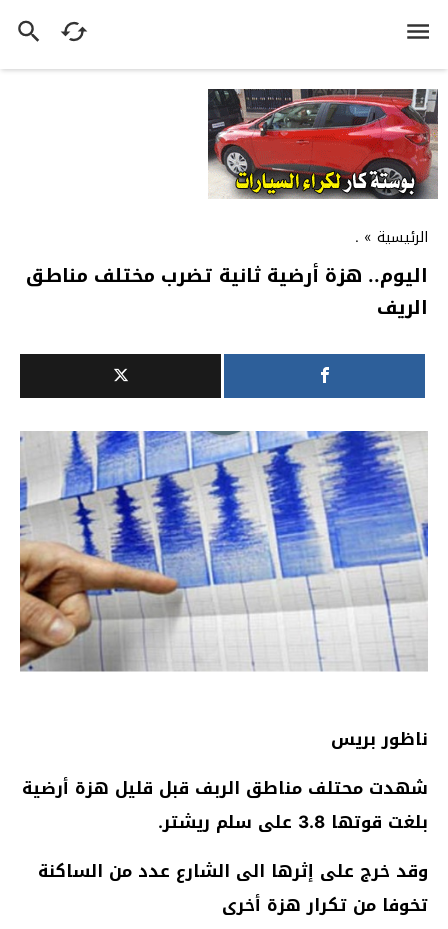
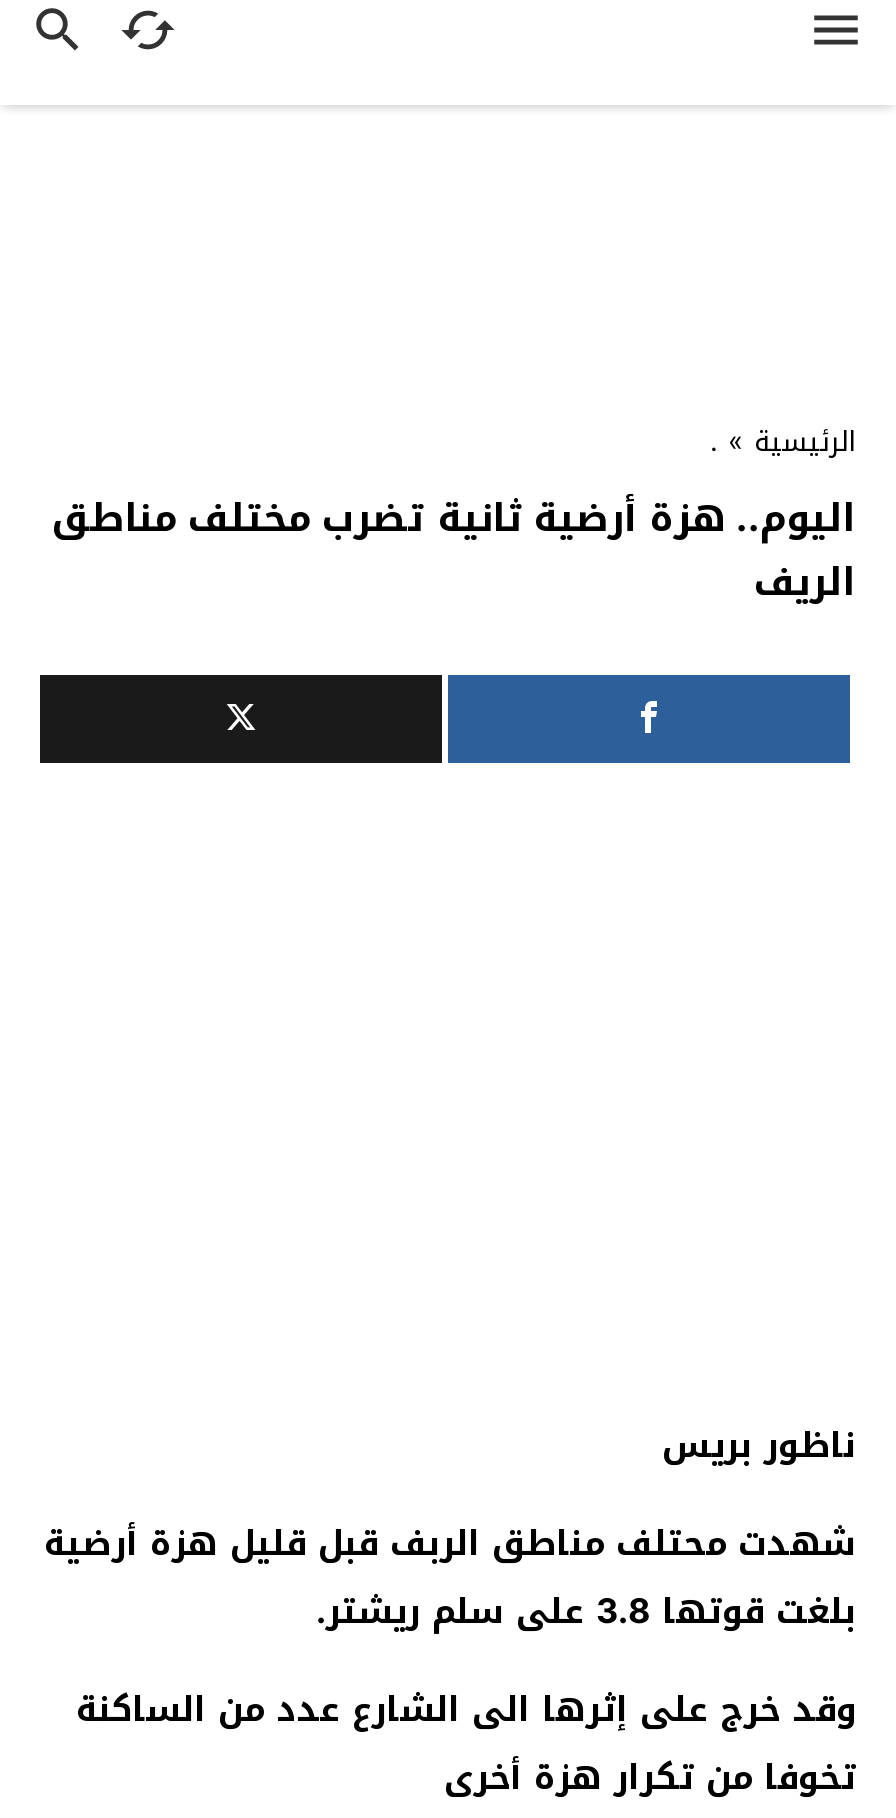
- [image]

- [image]
